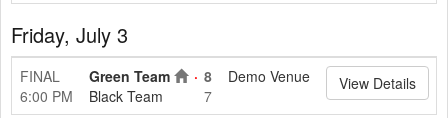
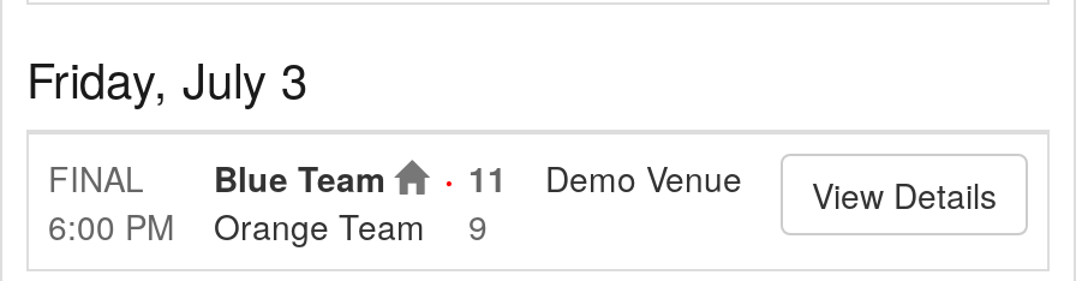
- Green Team
+ Blue Team

- 8
+ 11

- Black Team
+ Orange Team

- 7
+ 9
